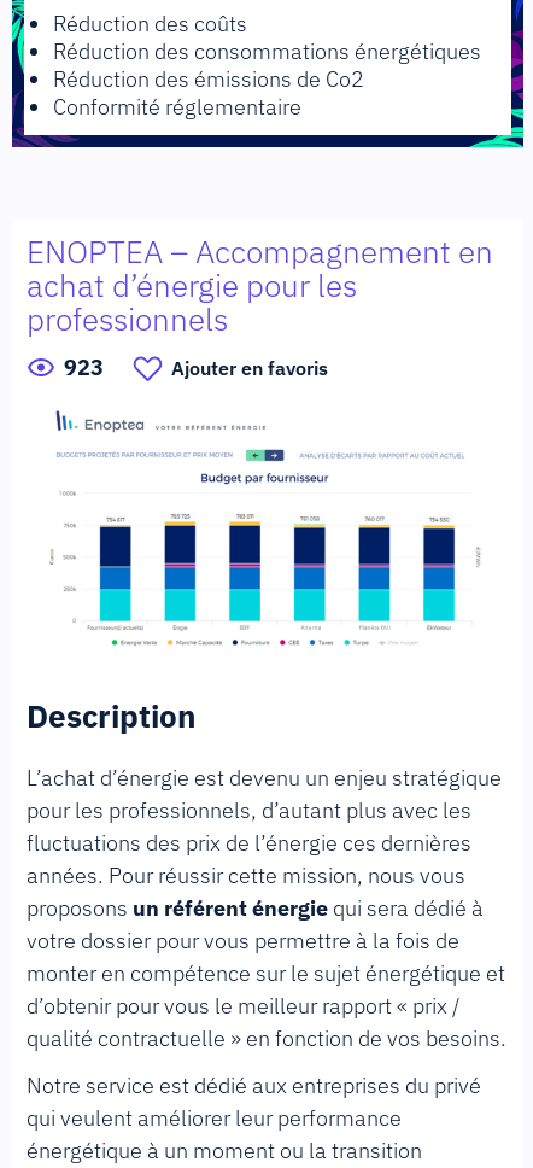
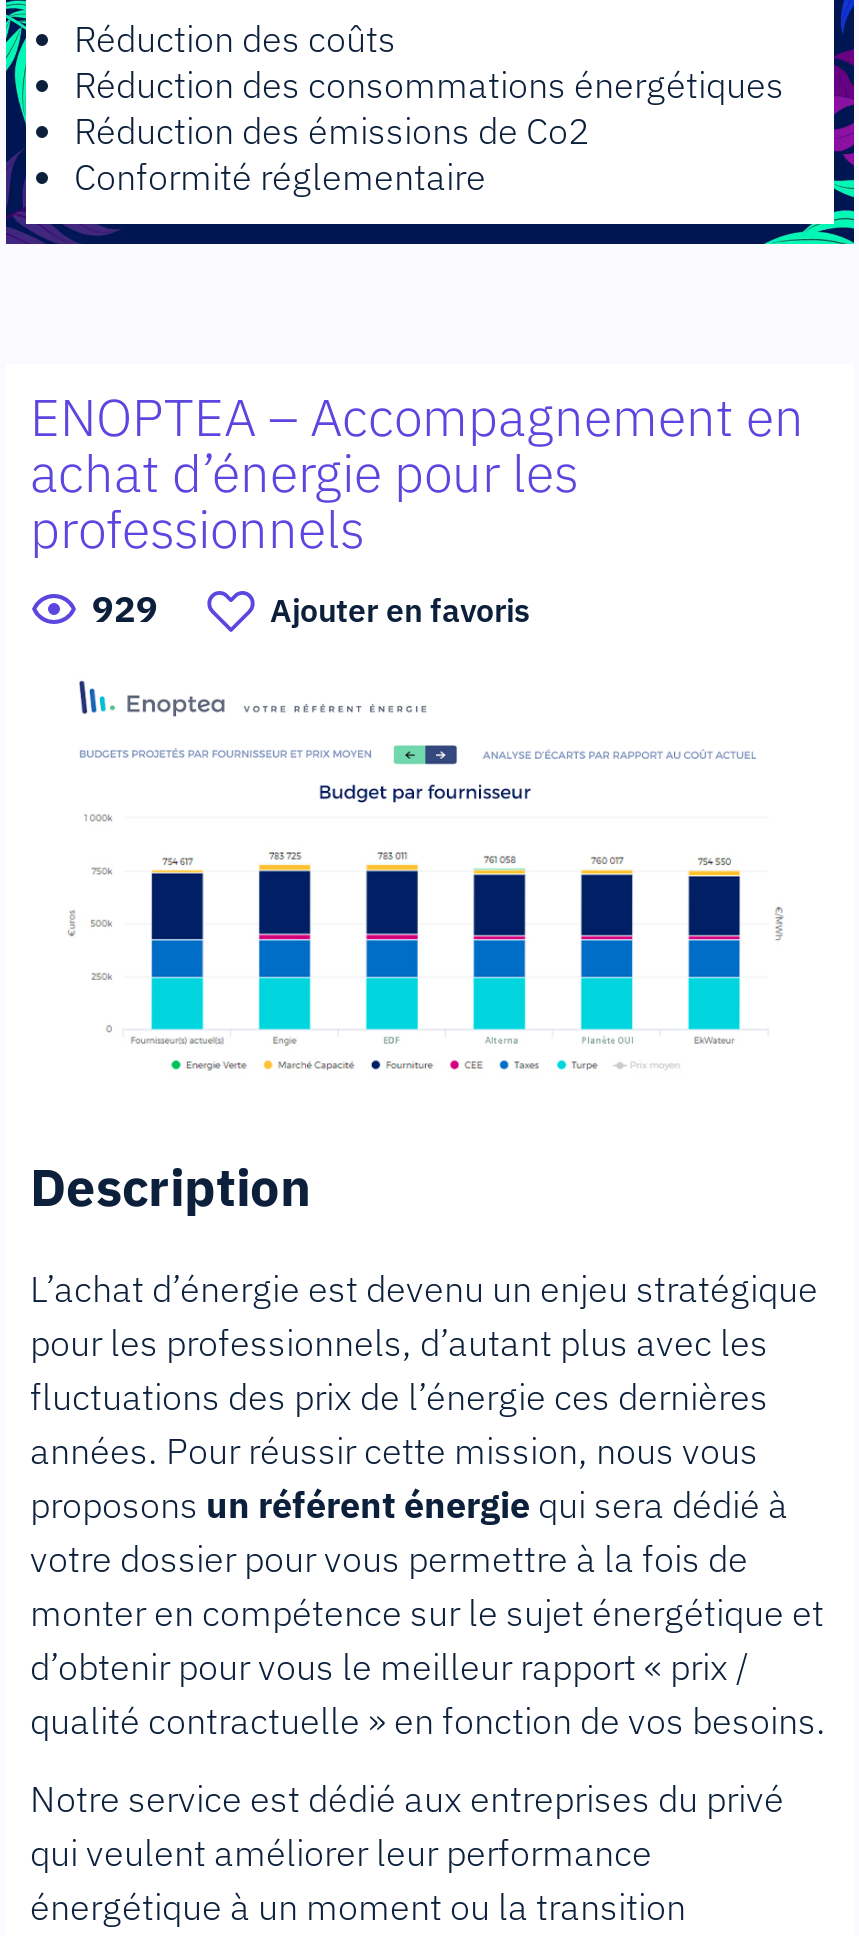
- 923
+ 929
